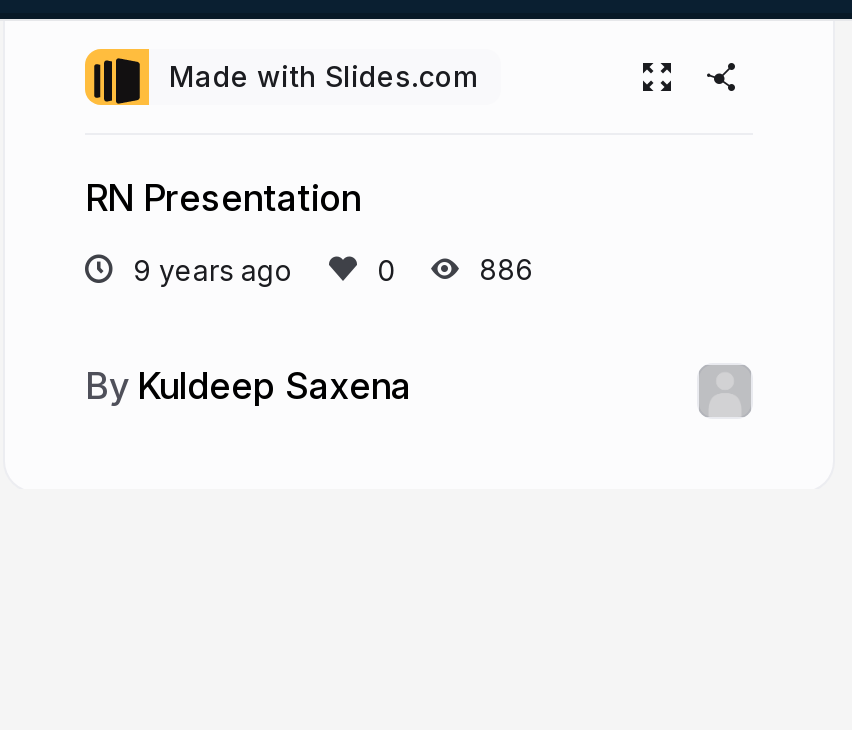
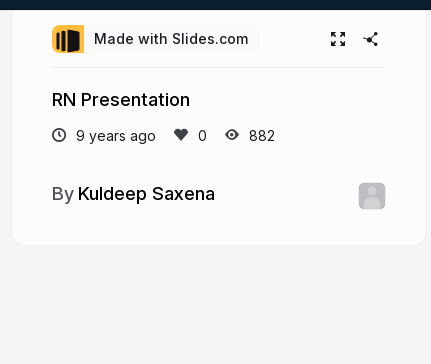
- 886
+ 882
